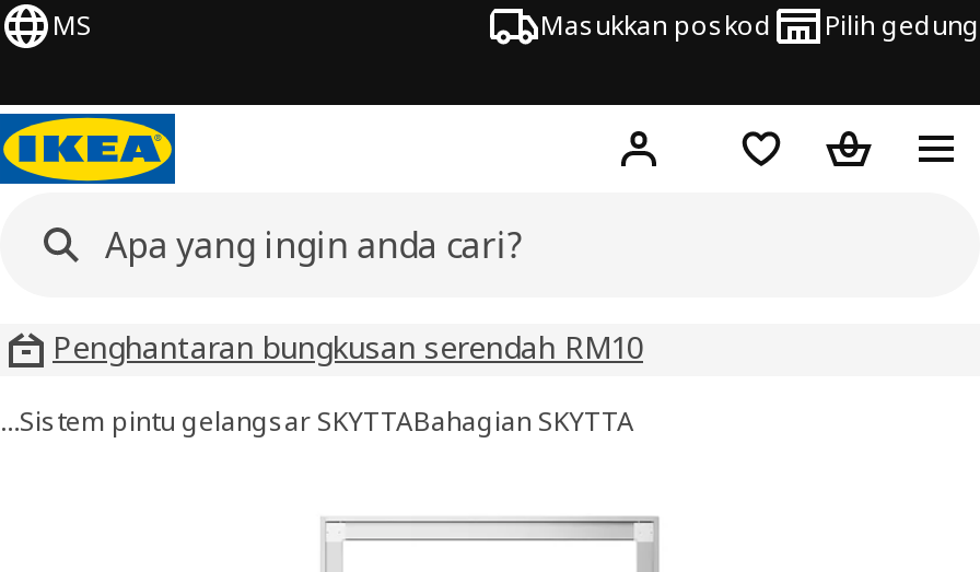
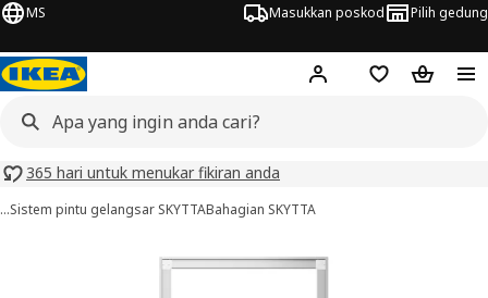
- Penghantaran bungkusan serendah RM10
+ 365 hari untuk menukar fikiran anda
